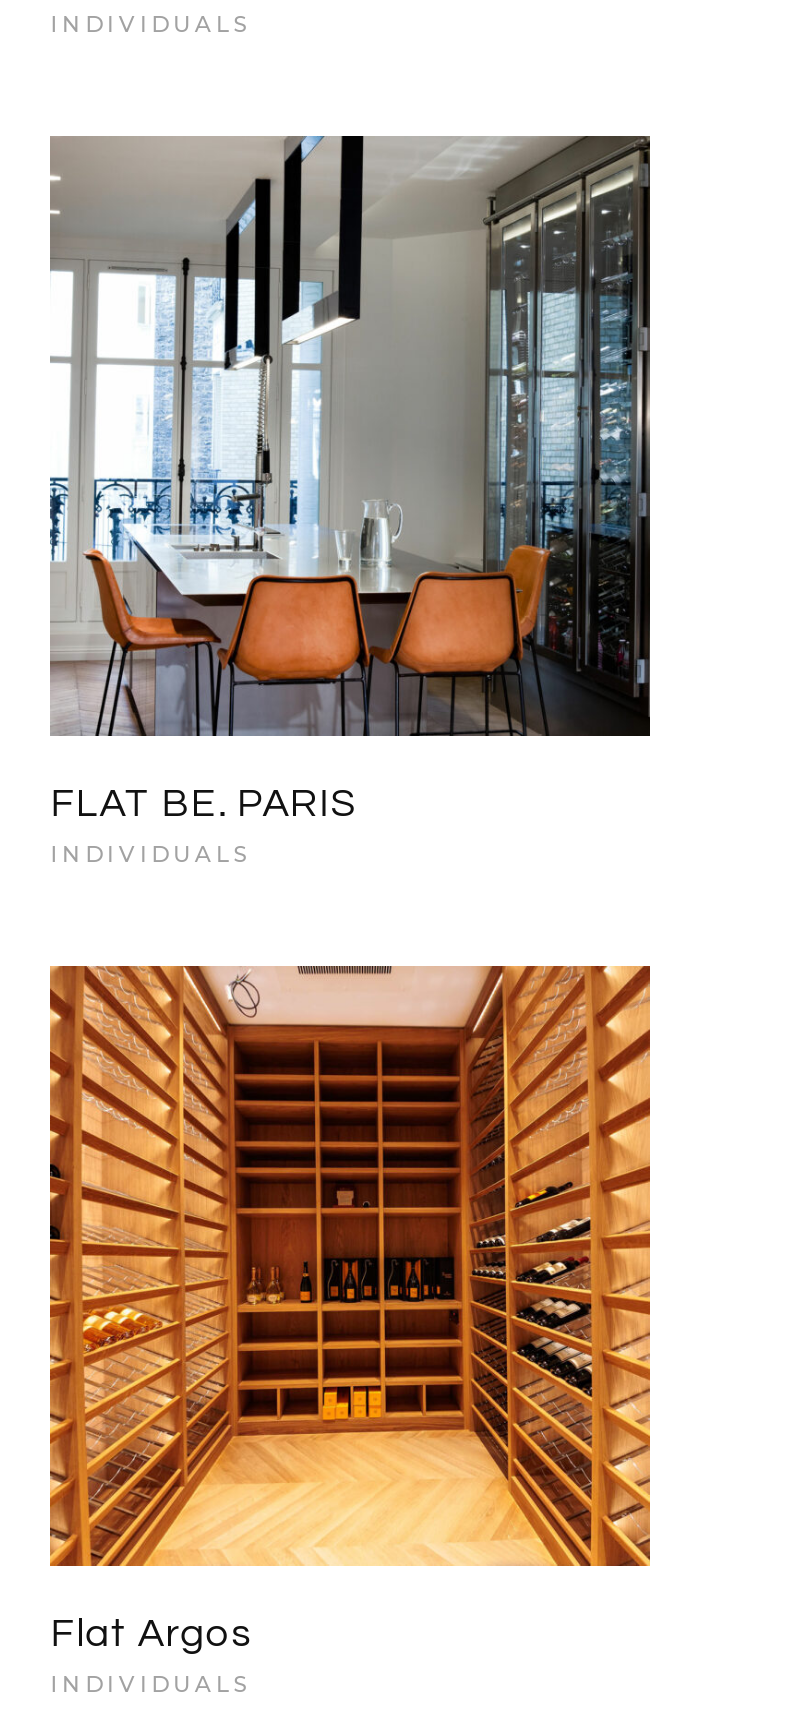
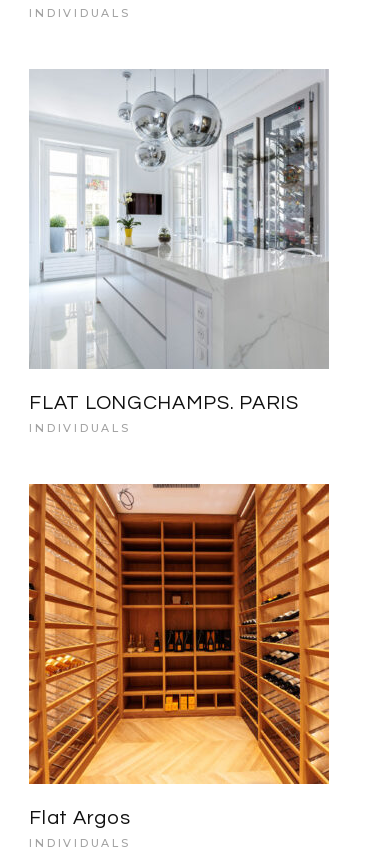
- [image]
- FLAT BE. PARIS
+ [image]
+ FLAT LONGCHAMPS. PARIS
